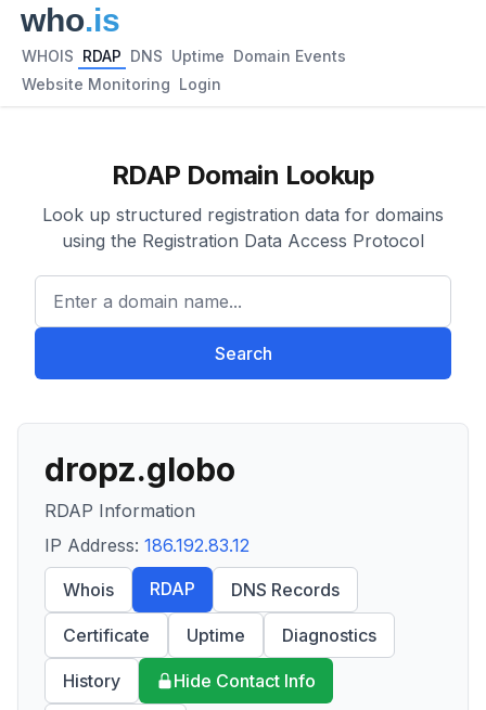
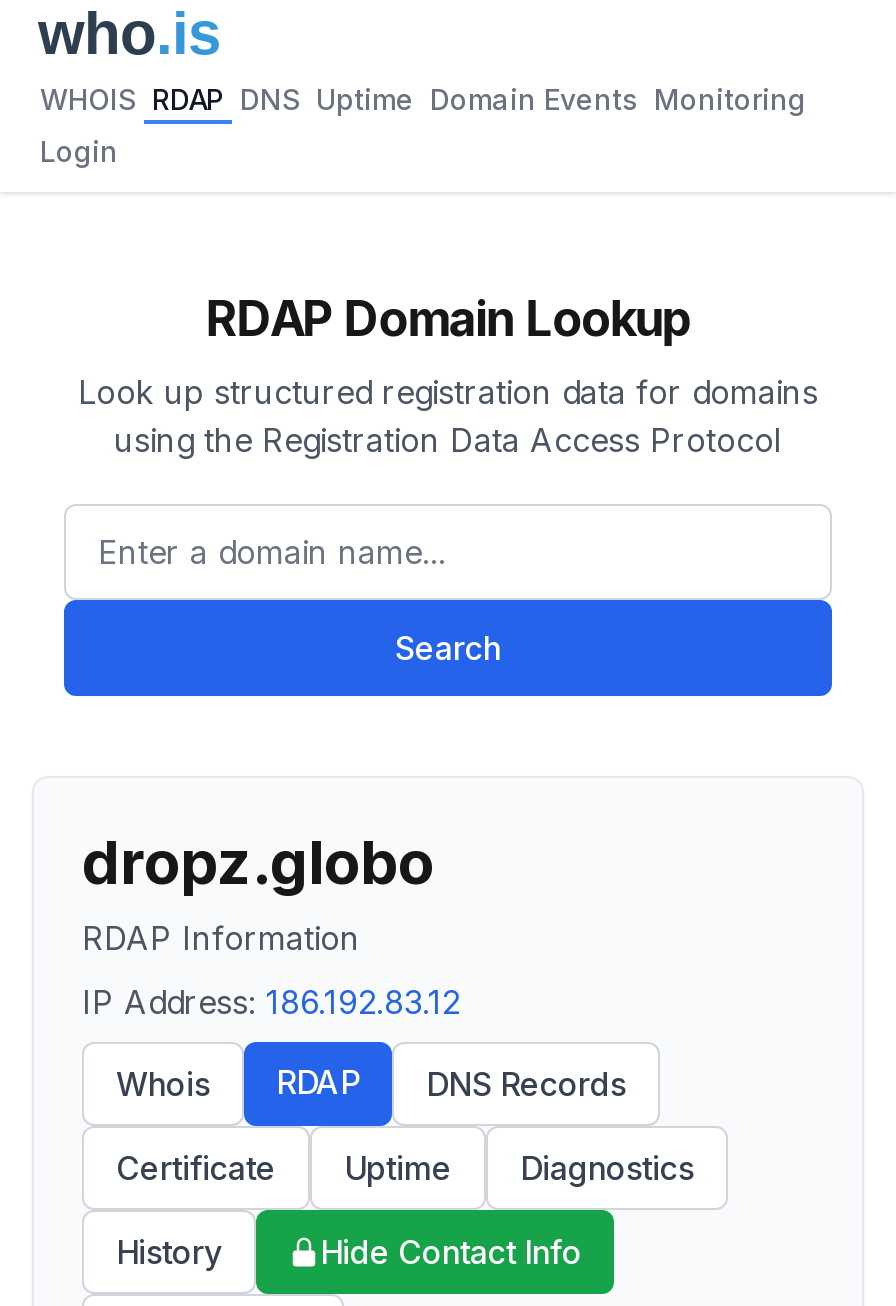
- WHOIS RDAP DNS Uptime Domain Events
+ WHOIS RDAP DNS Uptime Domain Events Monitoring

- Website Monitoring Login
+ Login
